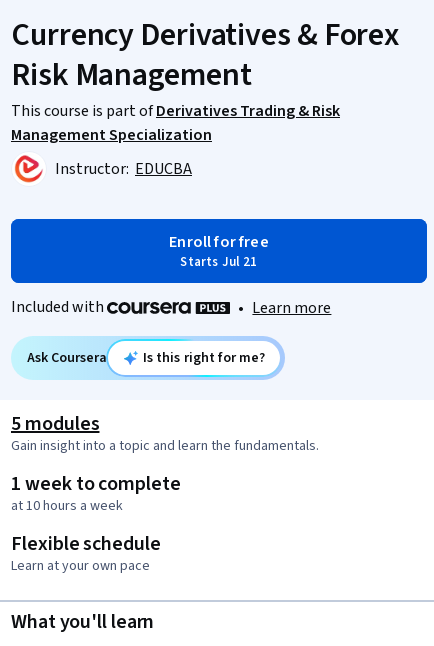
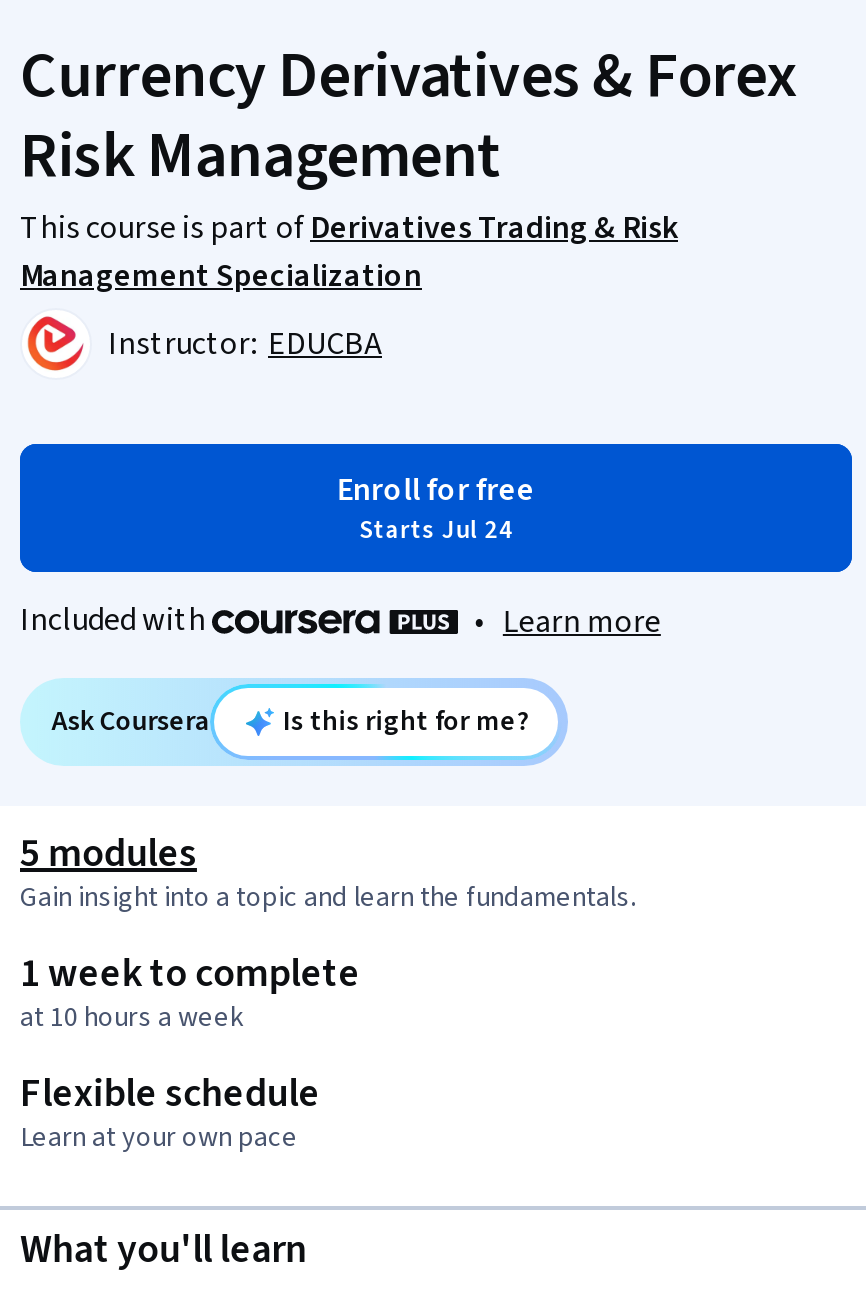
- Starts Jul 21
+ Starts Jul 24
